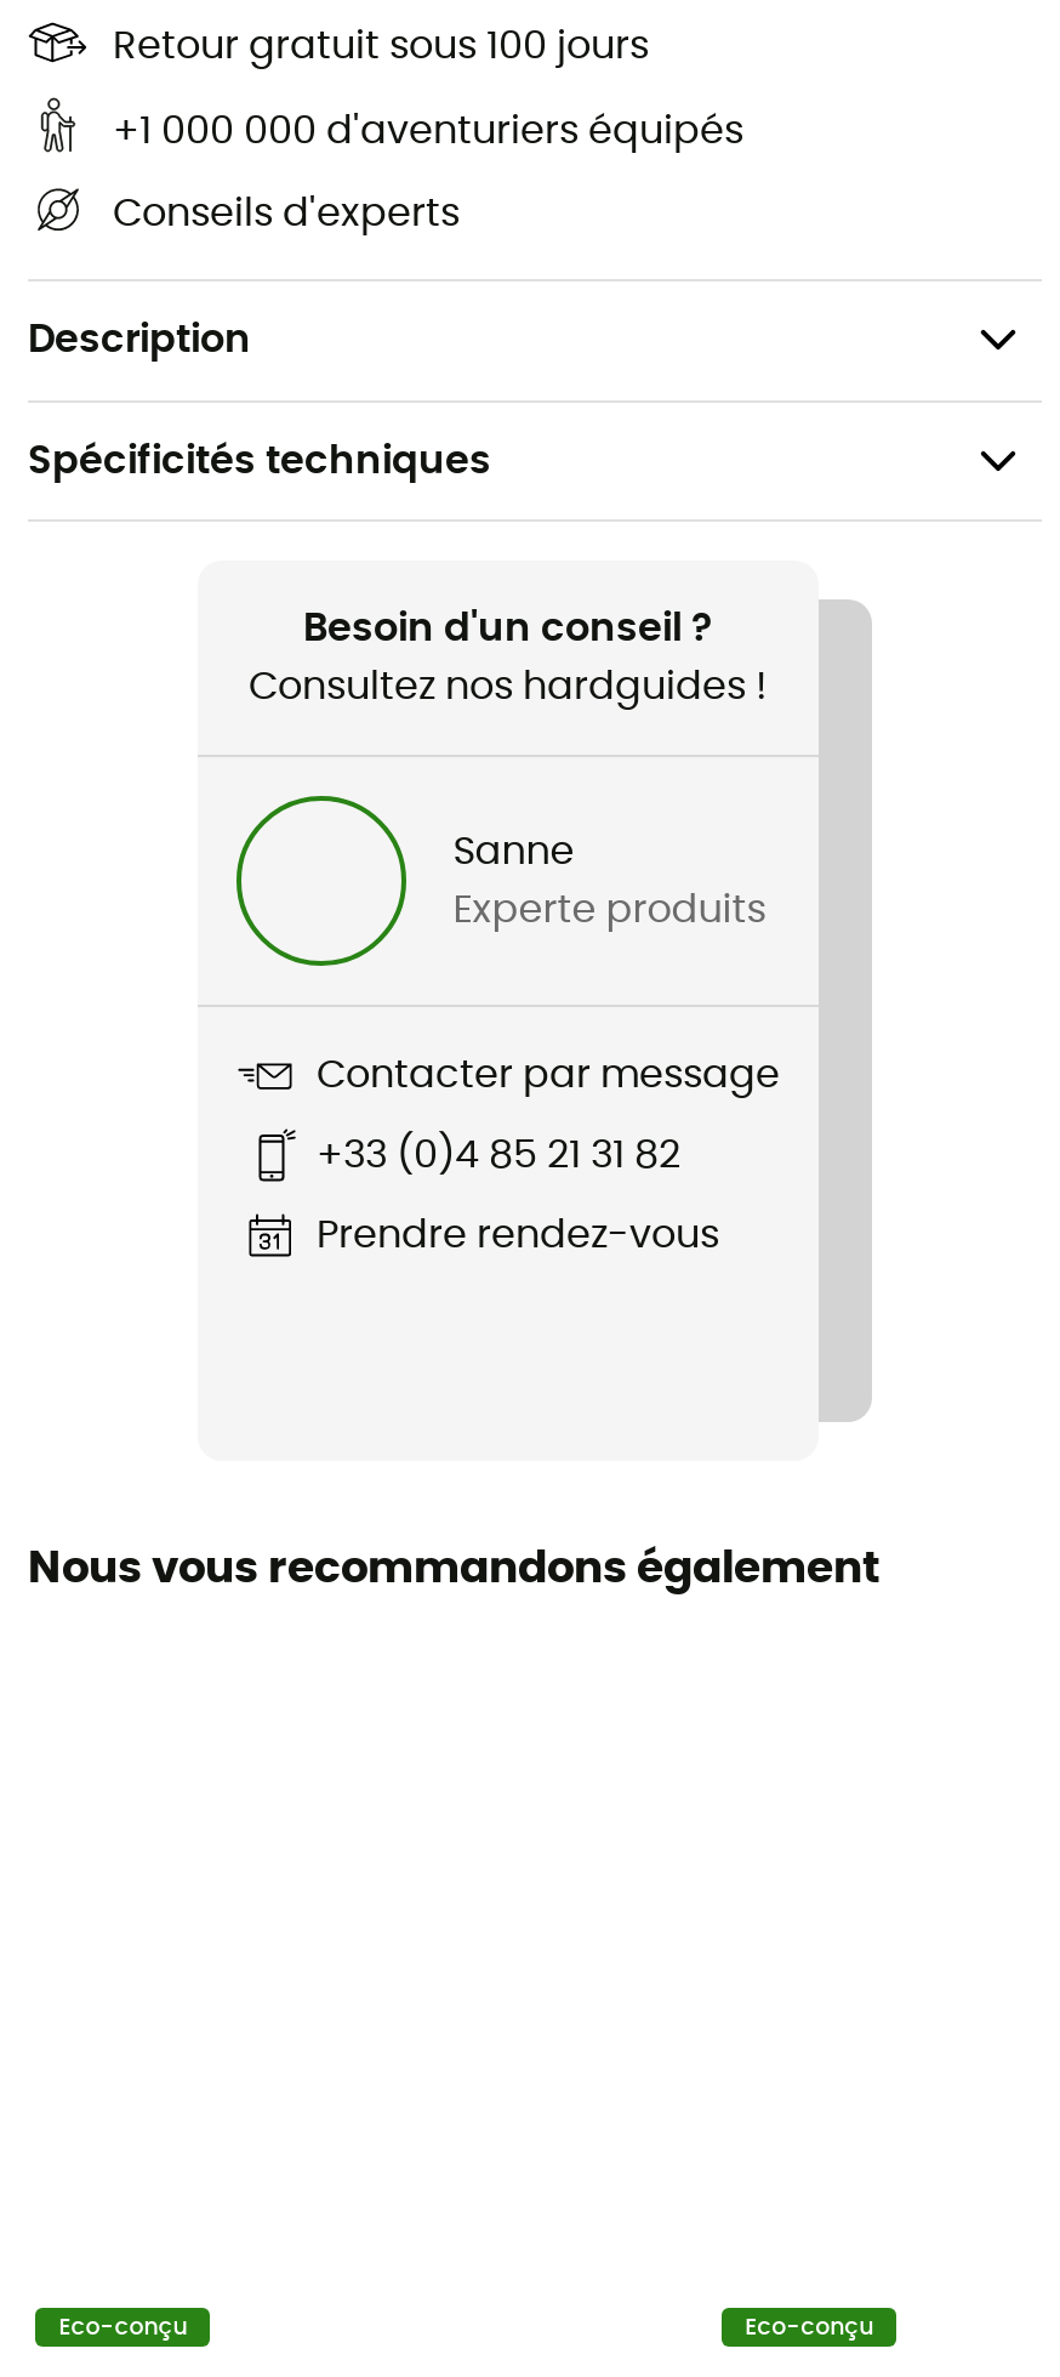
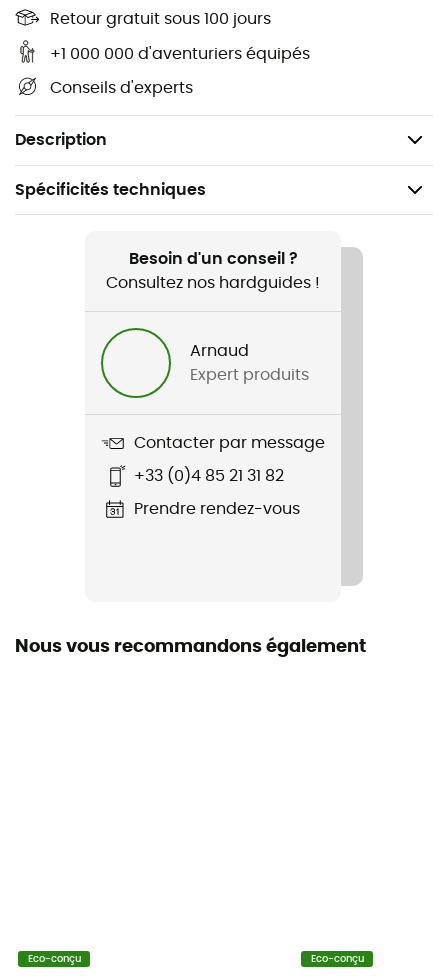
- Sanne
+ Arnaud

- Experte produits
+ Expert produits
